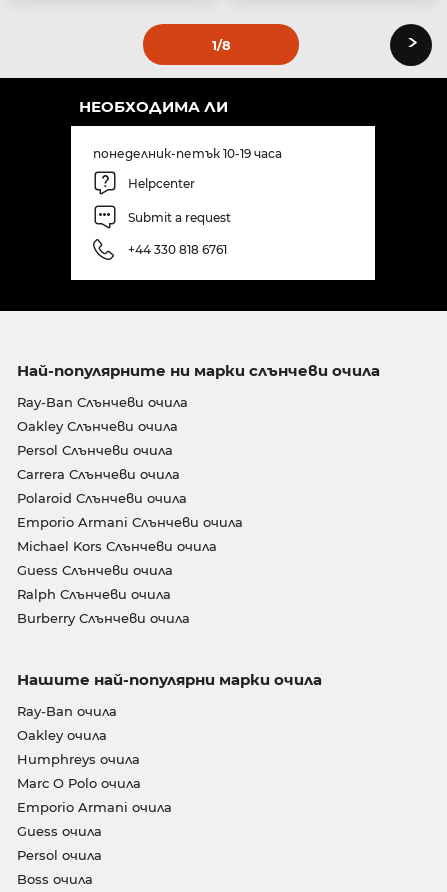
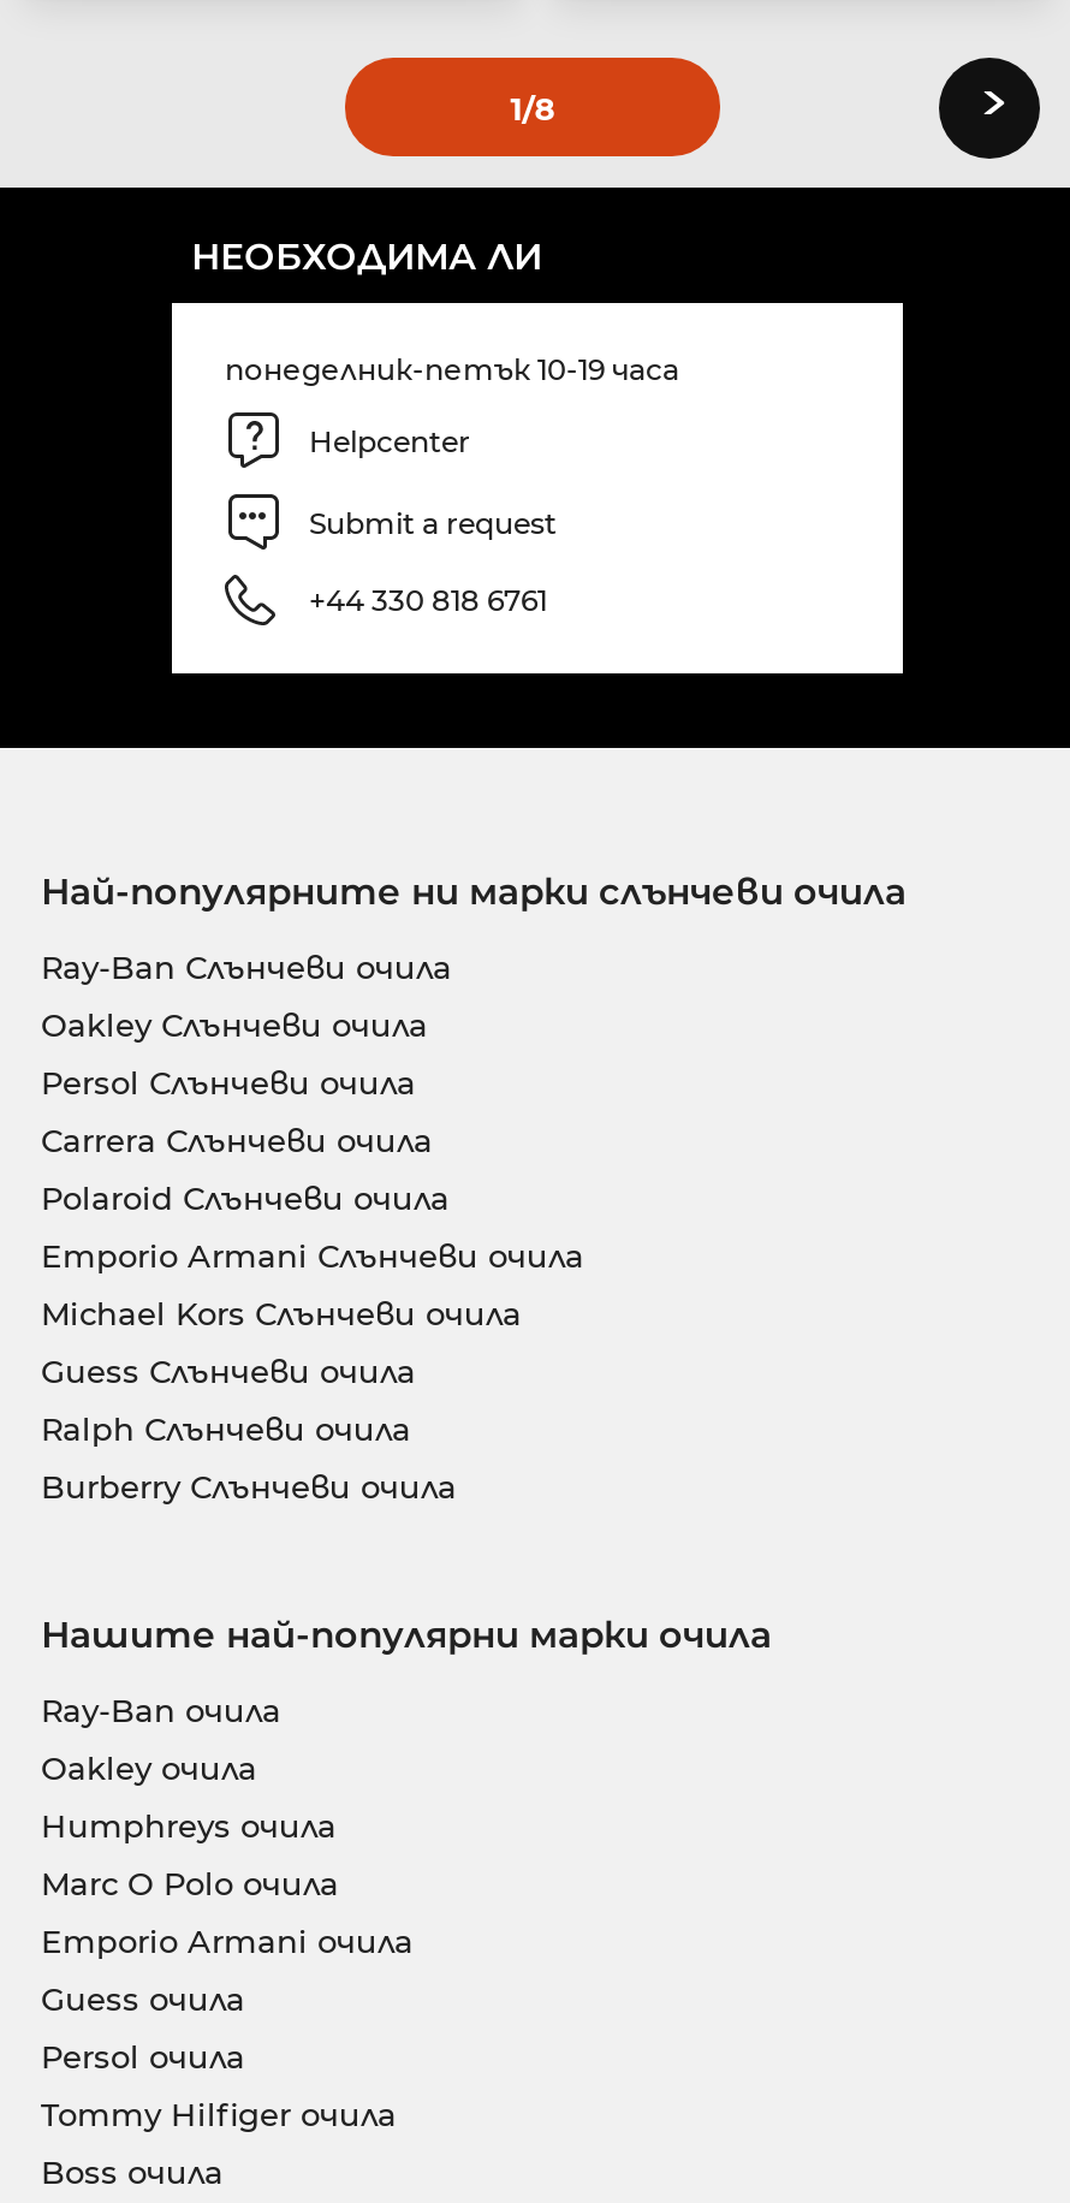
+ Tommy Hilfiger очила
